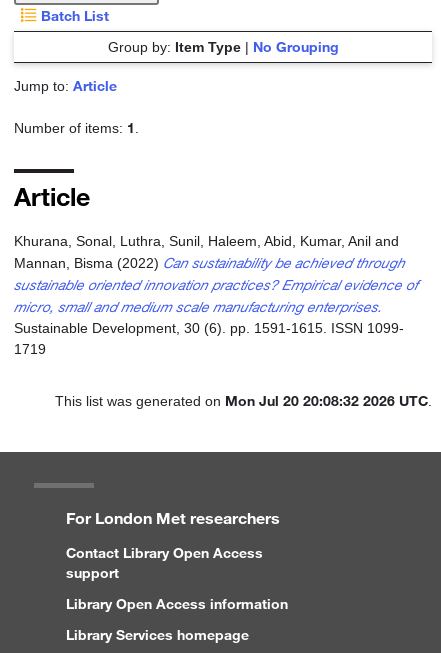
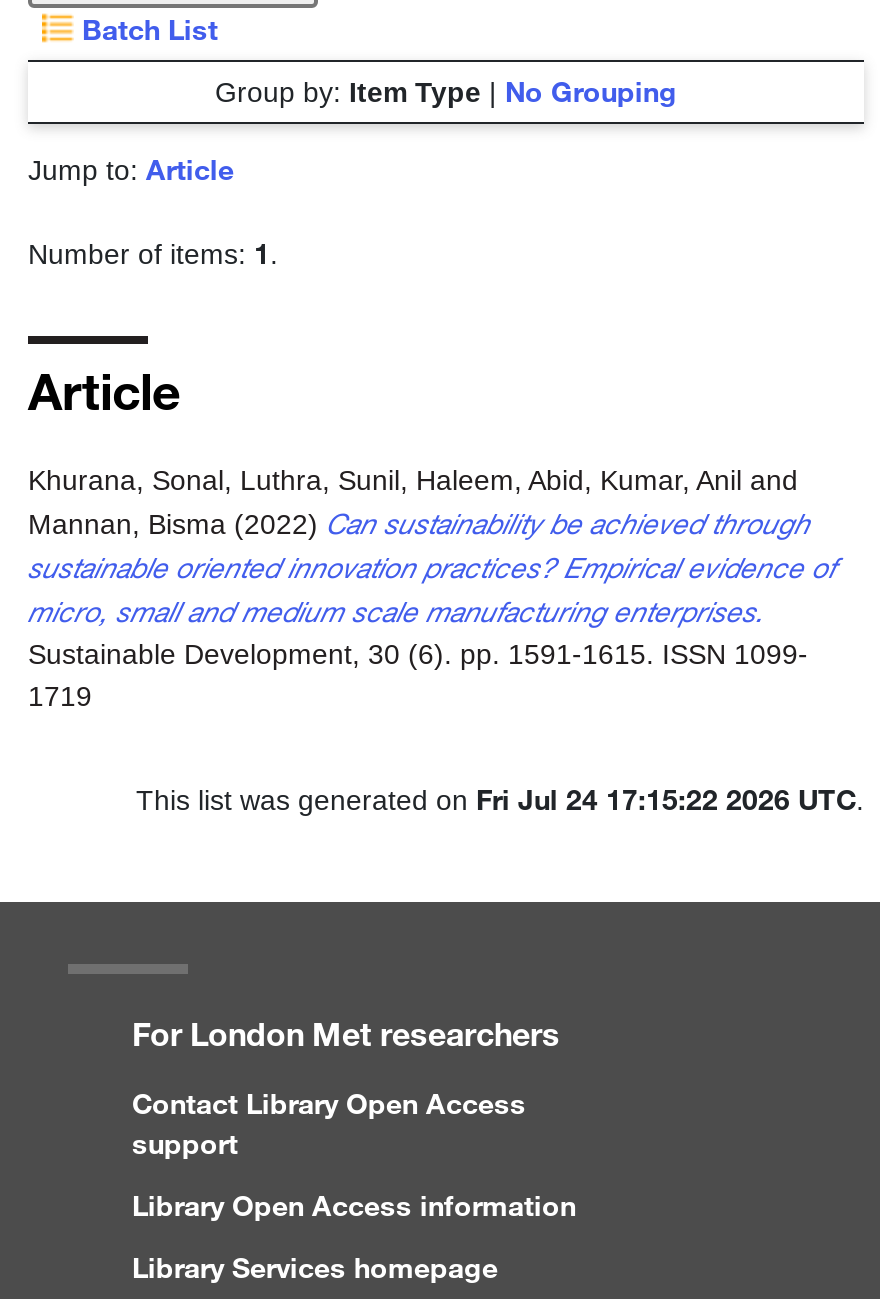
- This list was generated on Mon Jul 20 20:08:32 2026 UTC.
+ This list was generated on Fri Jul 24 17:15:22 2026 UTC.
